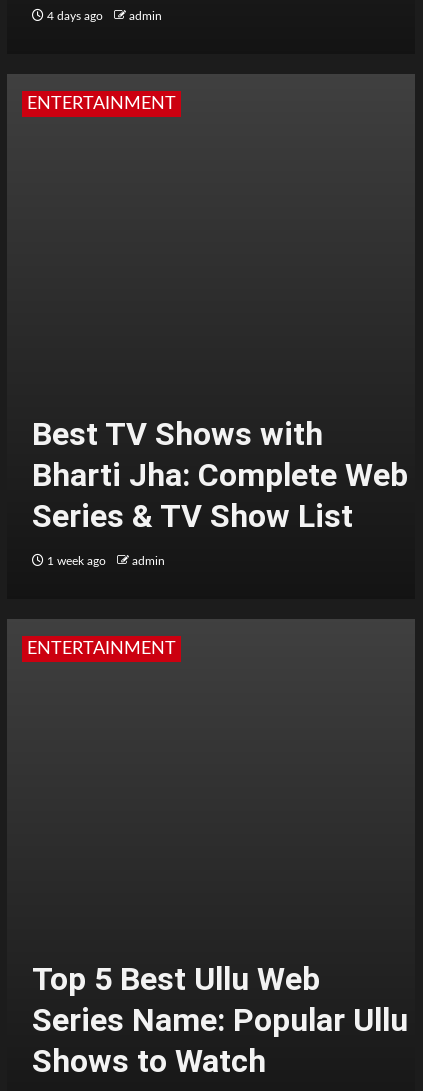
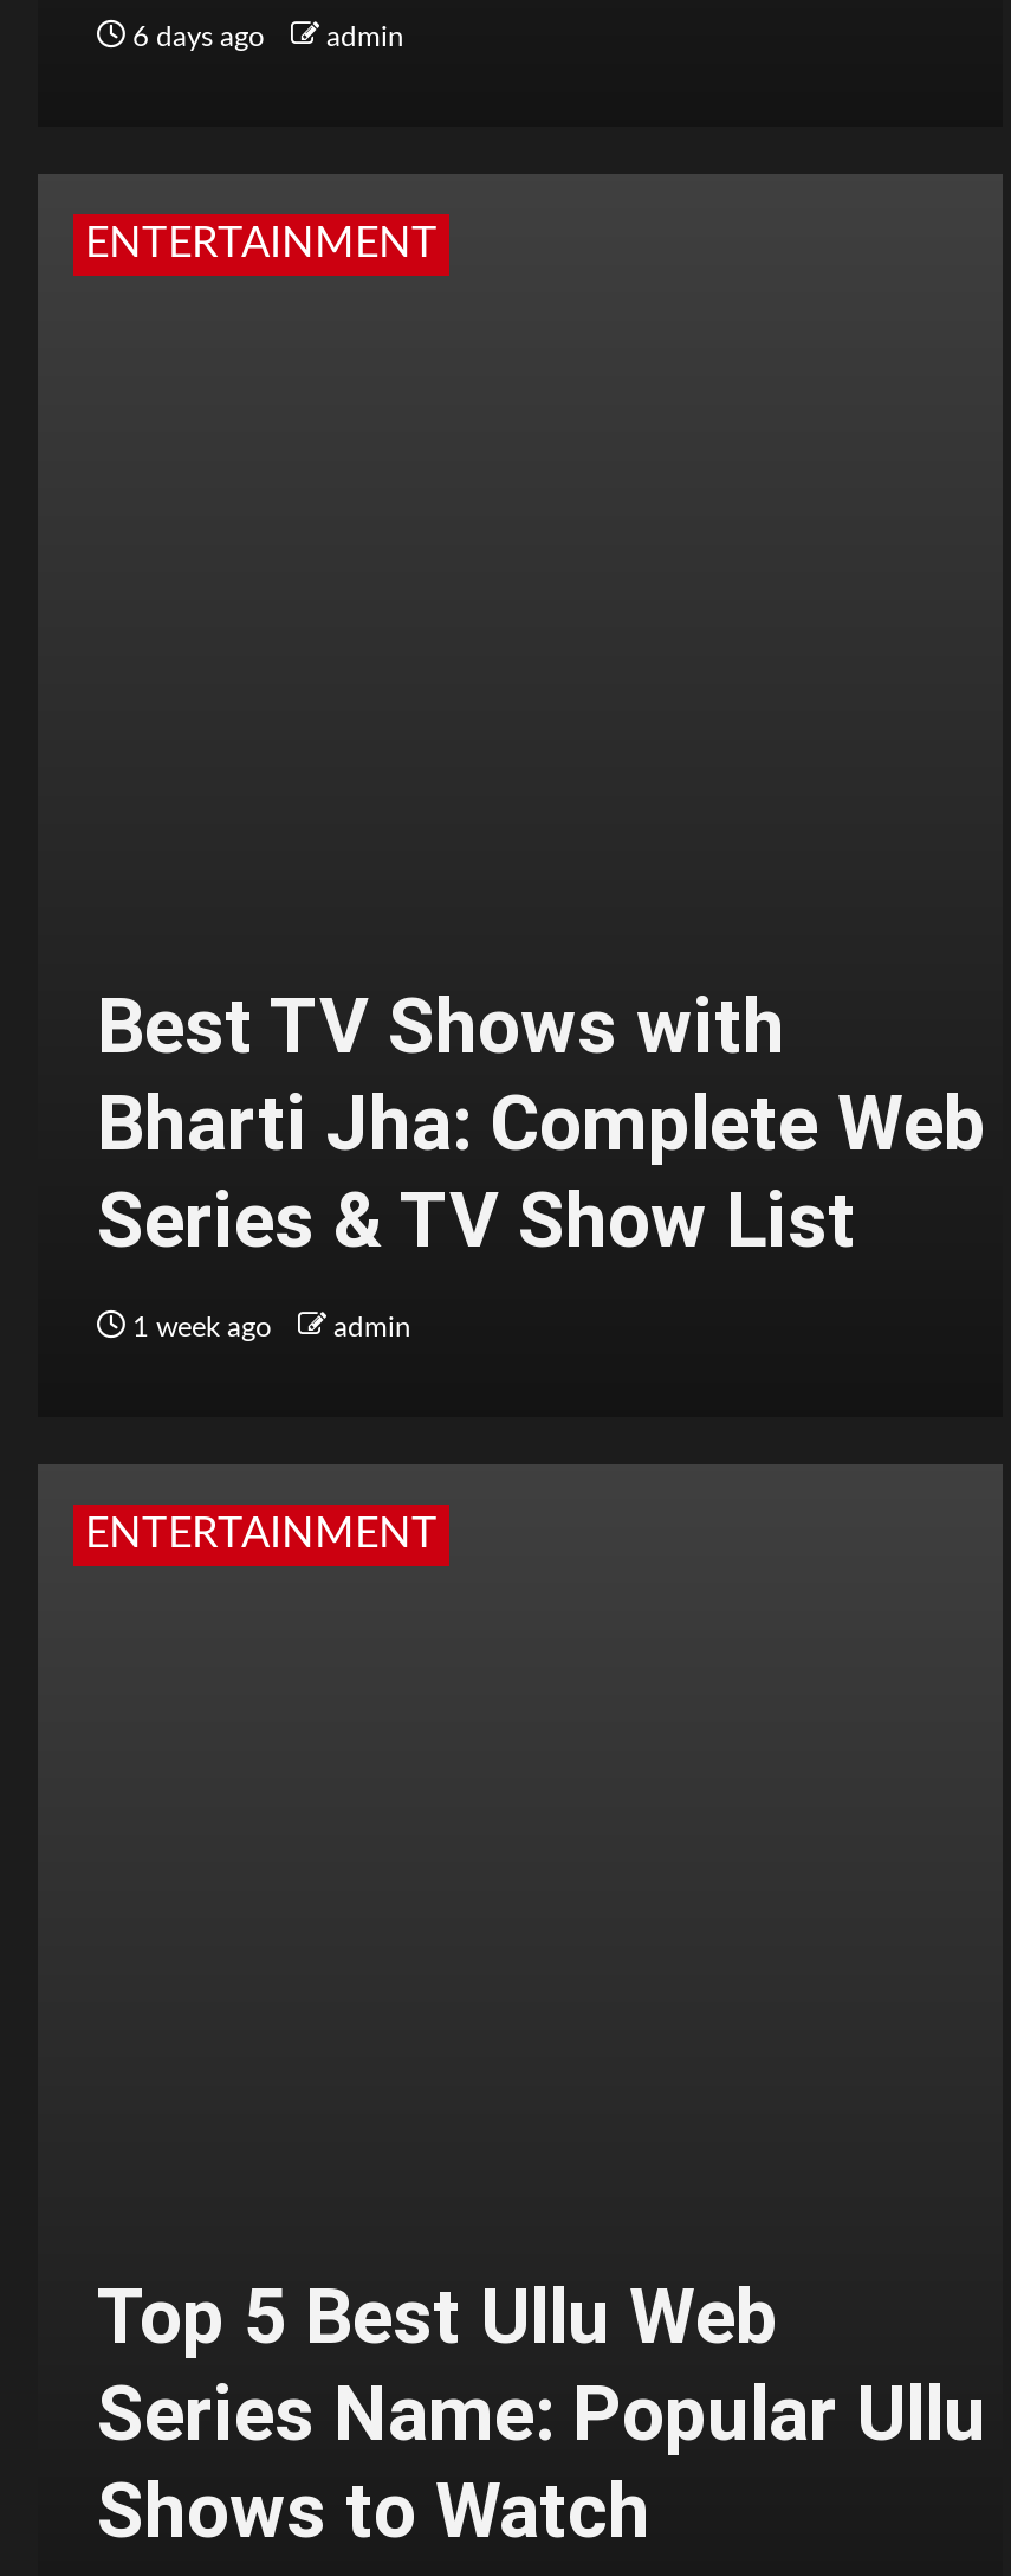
- 4 days ago admin
+ 6 days ago admin
